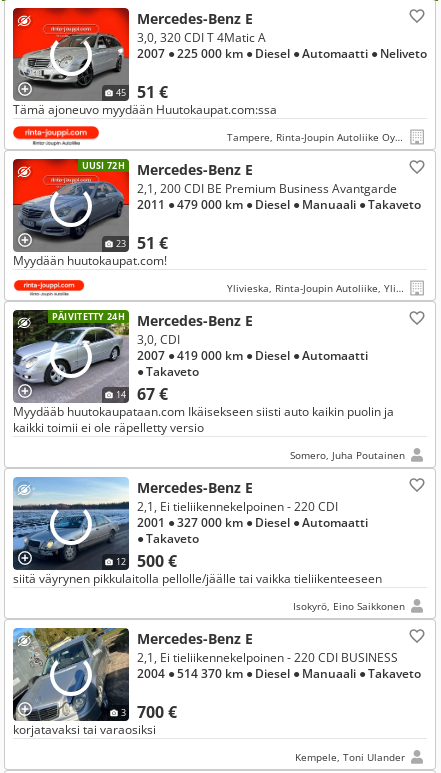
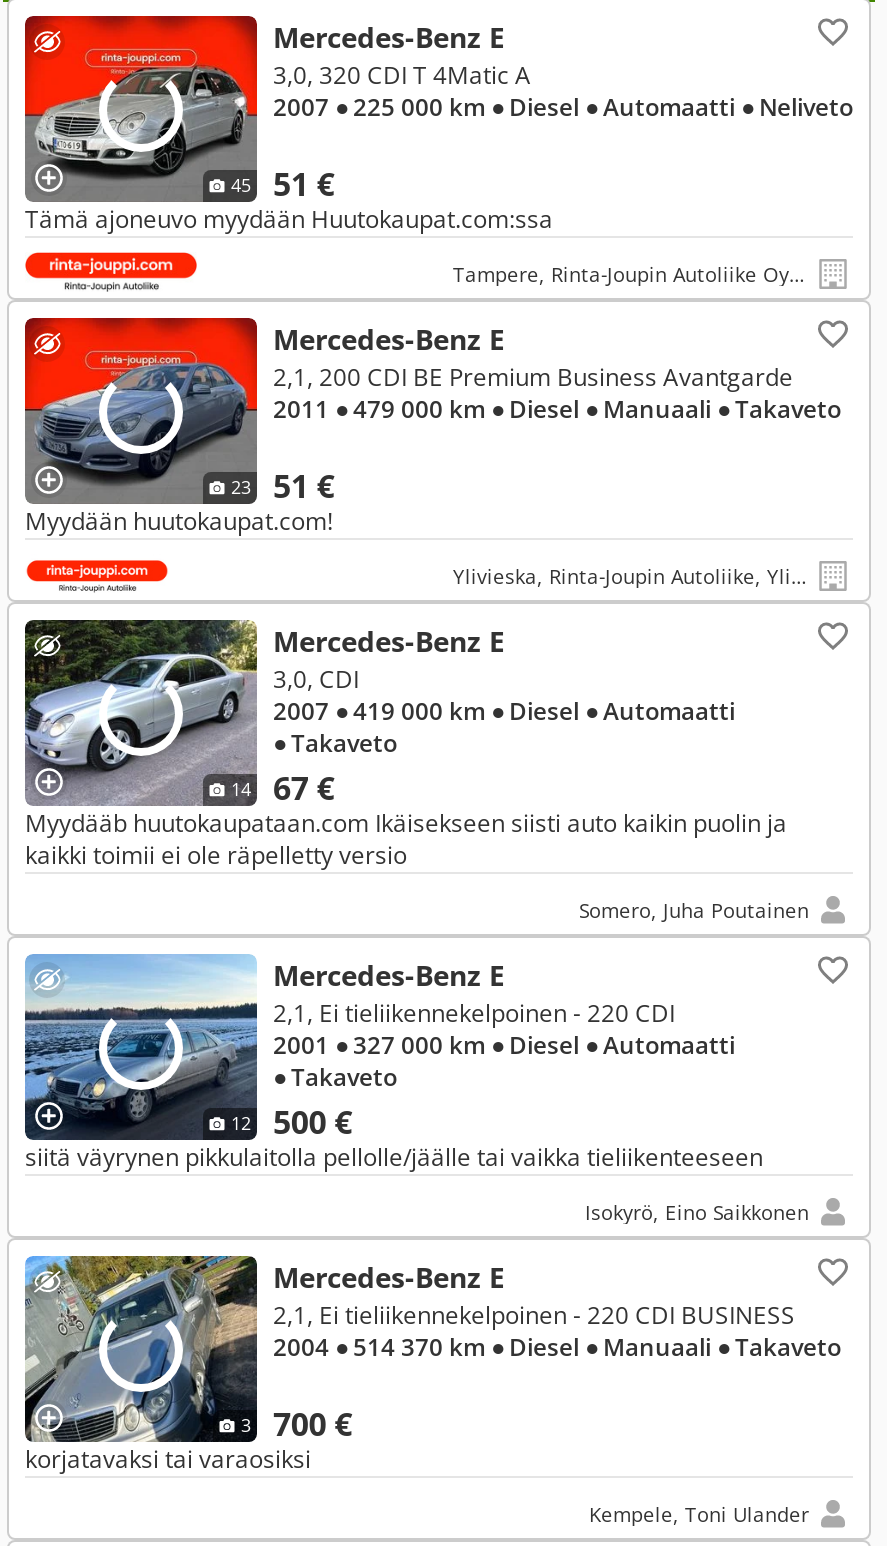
- UUSI 72H

- PÄIVITETTY 24H
